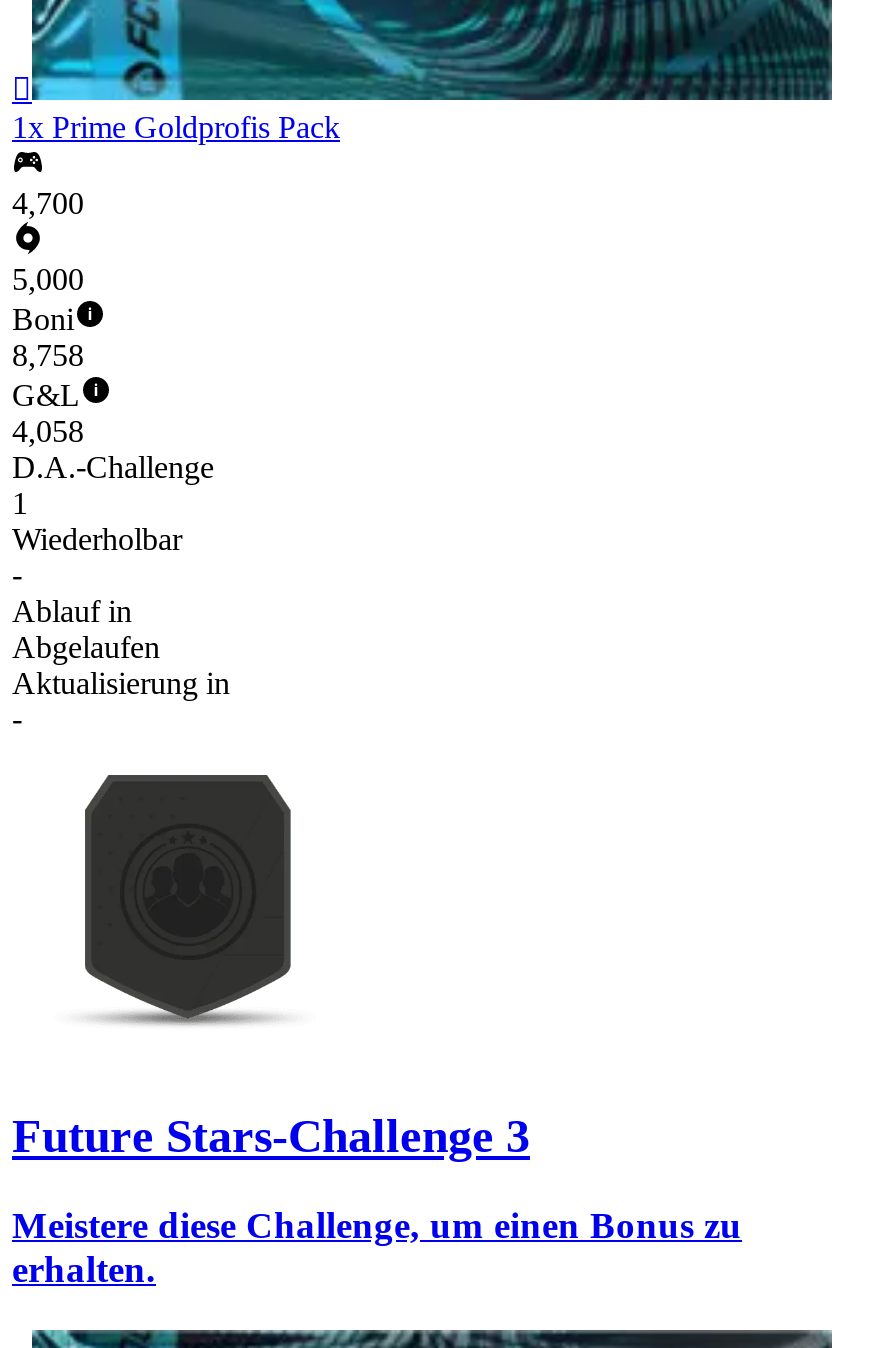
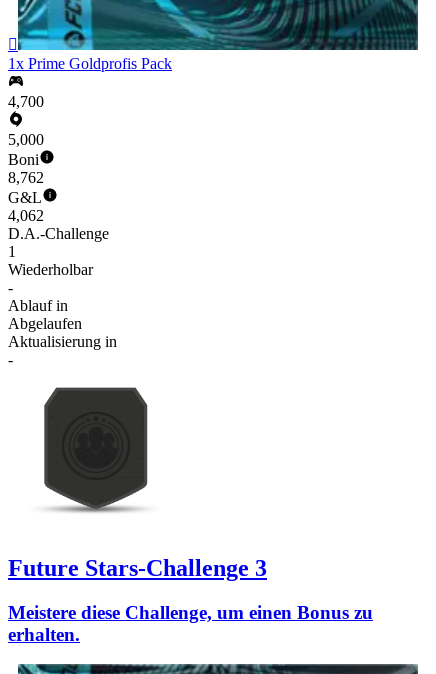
- 8,758
+ 8,762

- 4,058
+ 4,062
